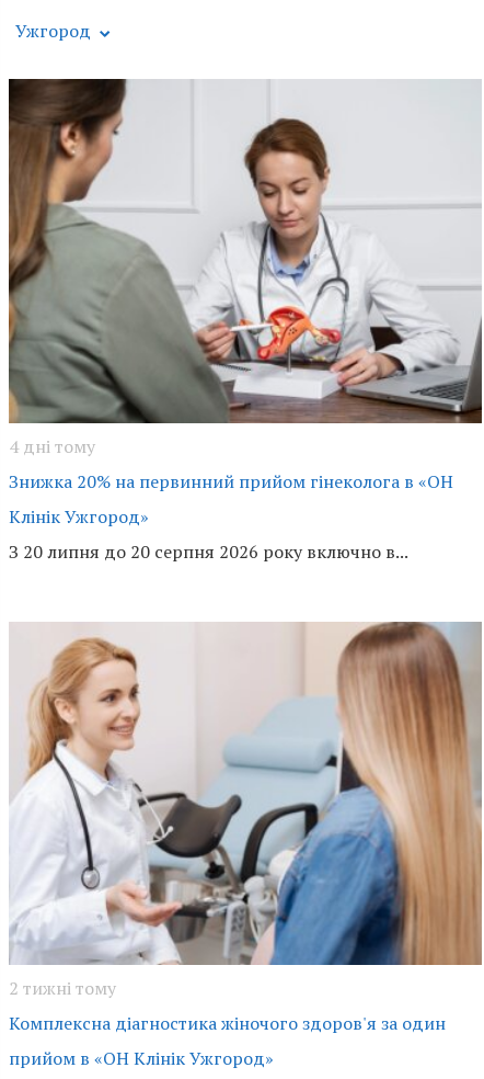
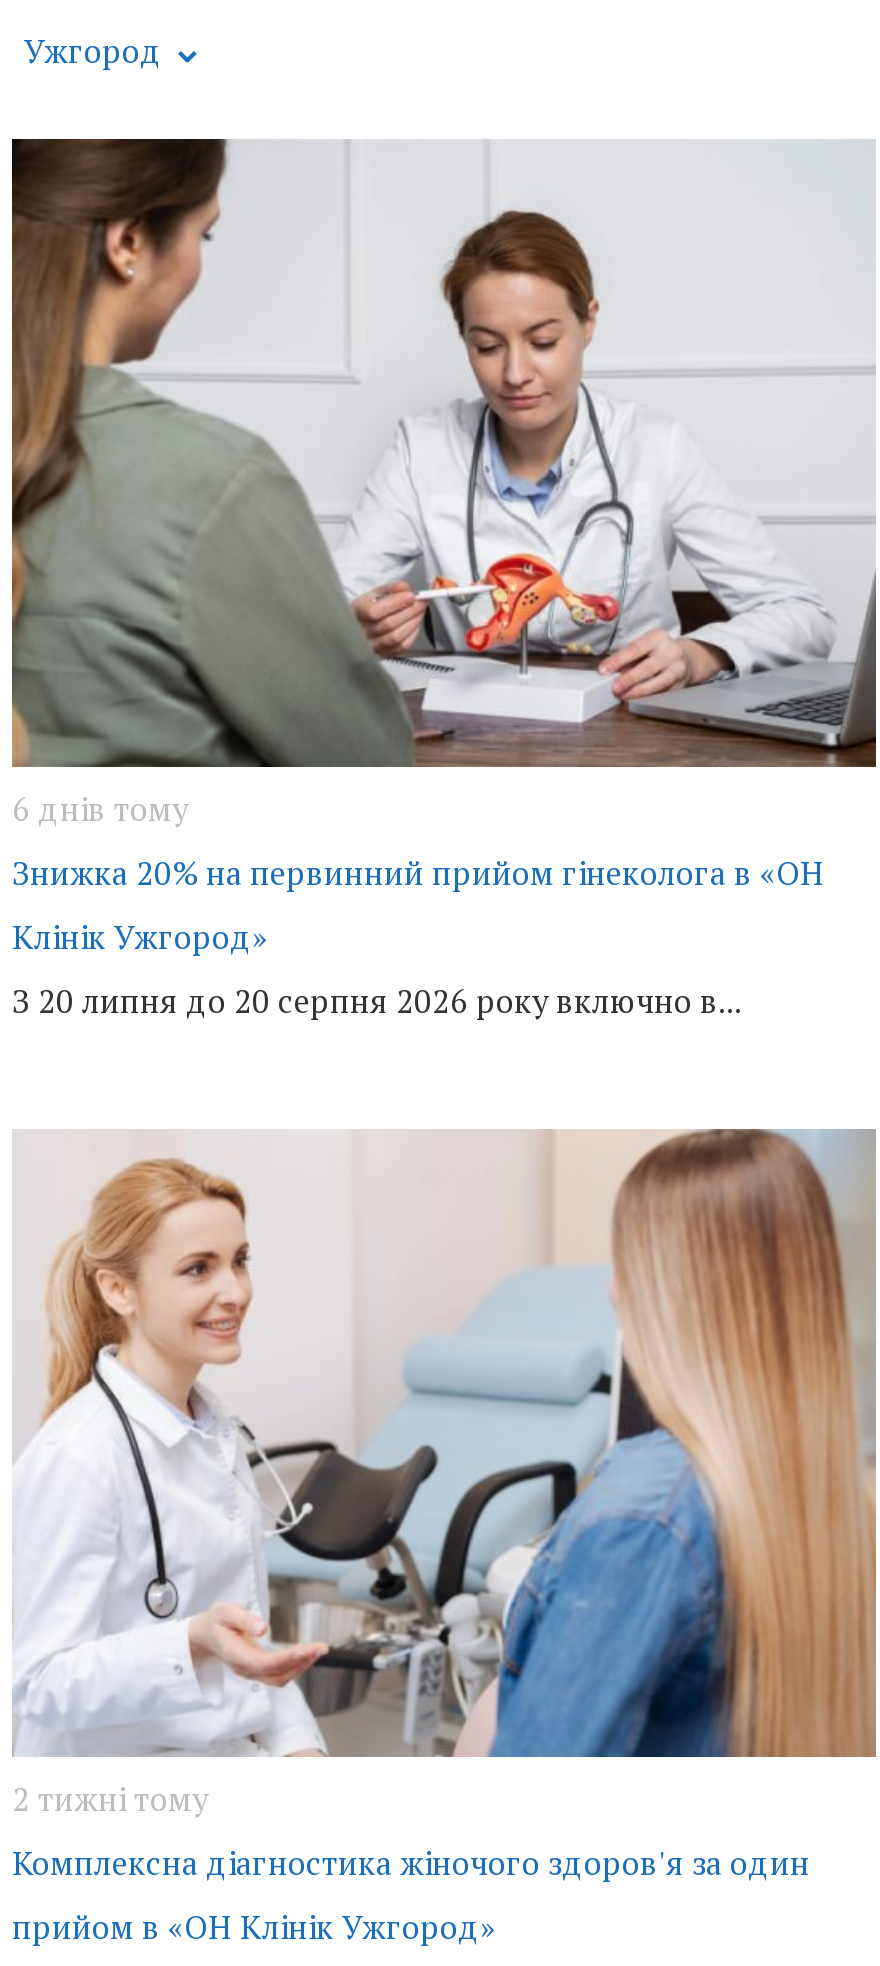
- 4 дні тому
+ 6 днів тому
